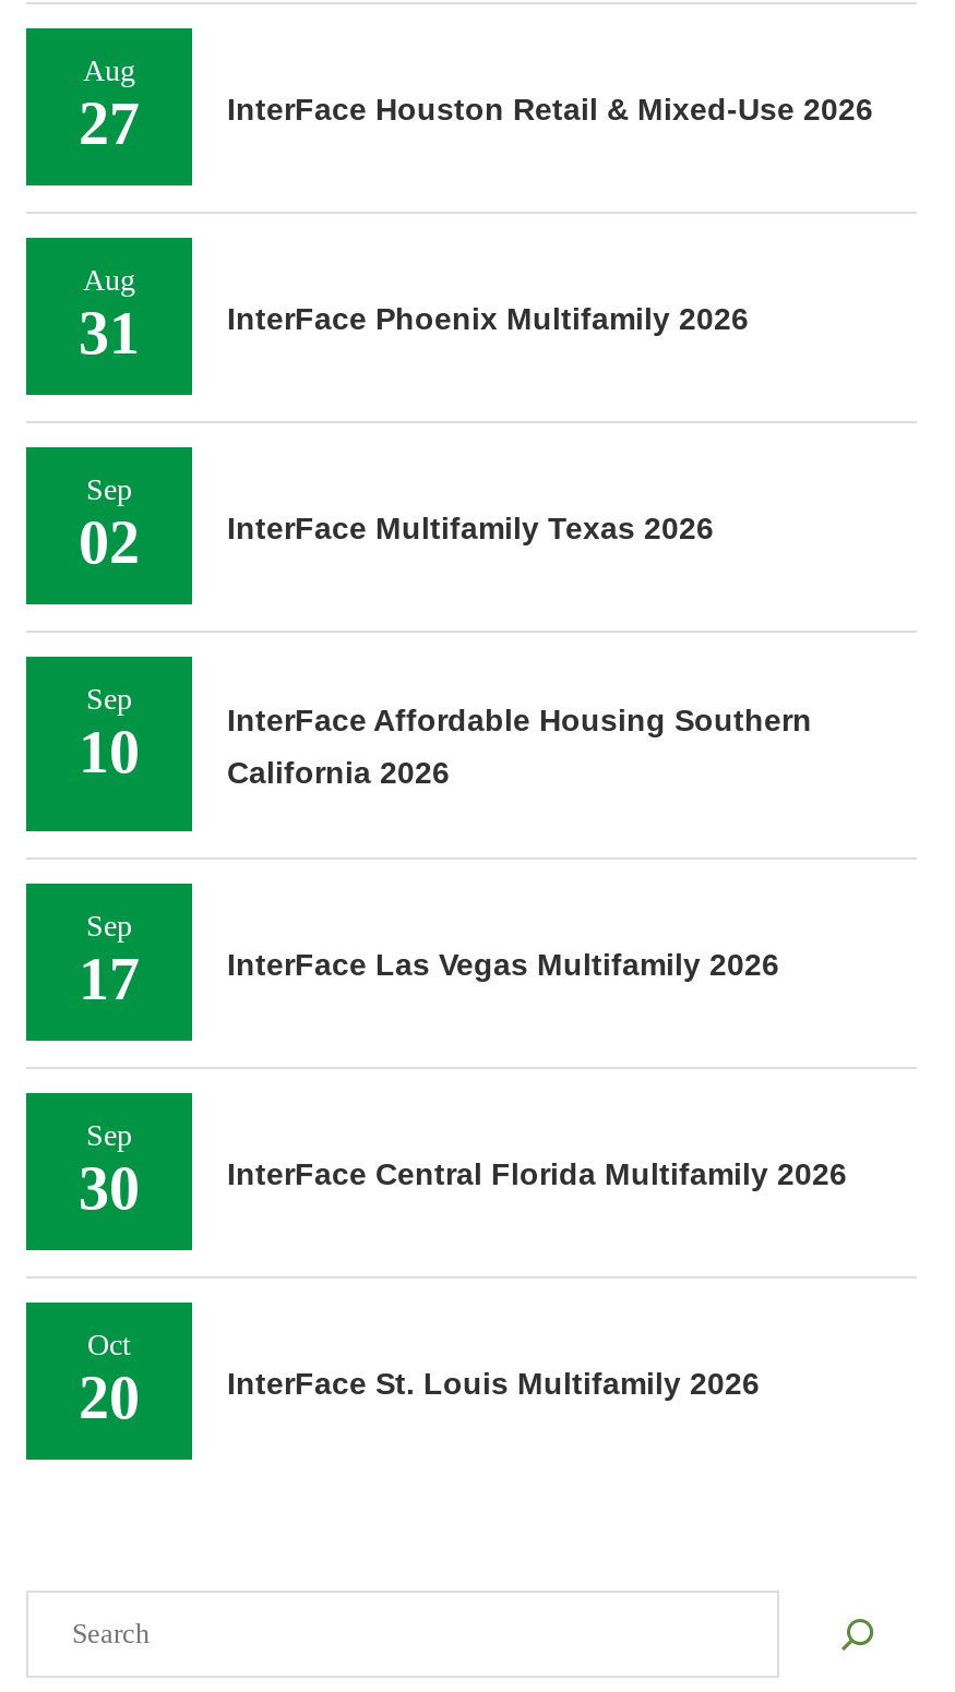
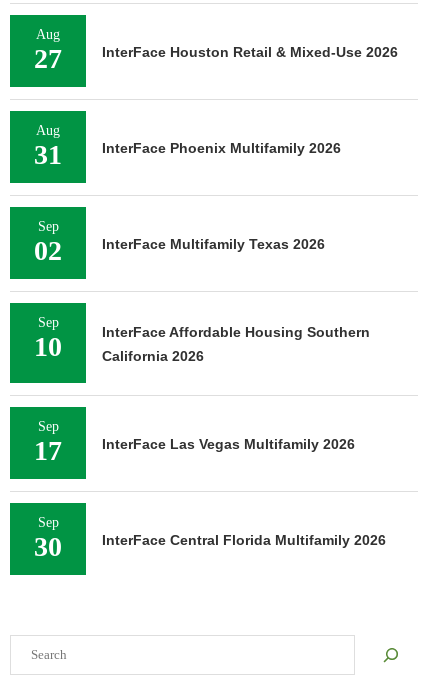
- Oct
- 20
- InterFace St. Louis Multifamily 2026
